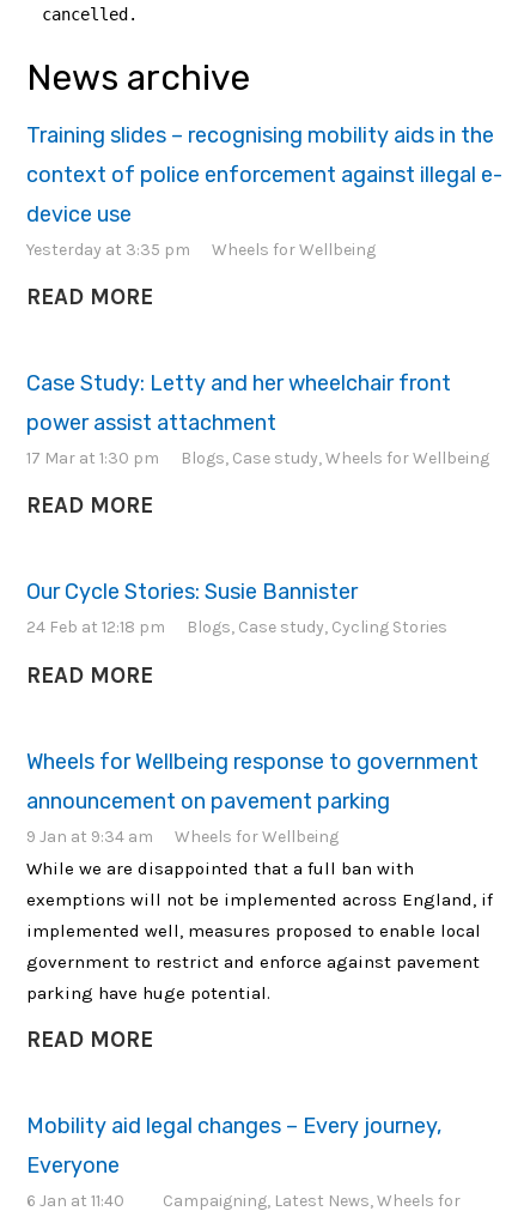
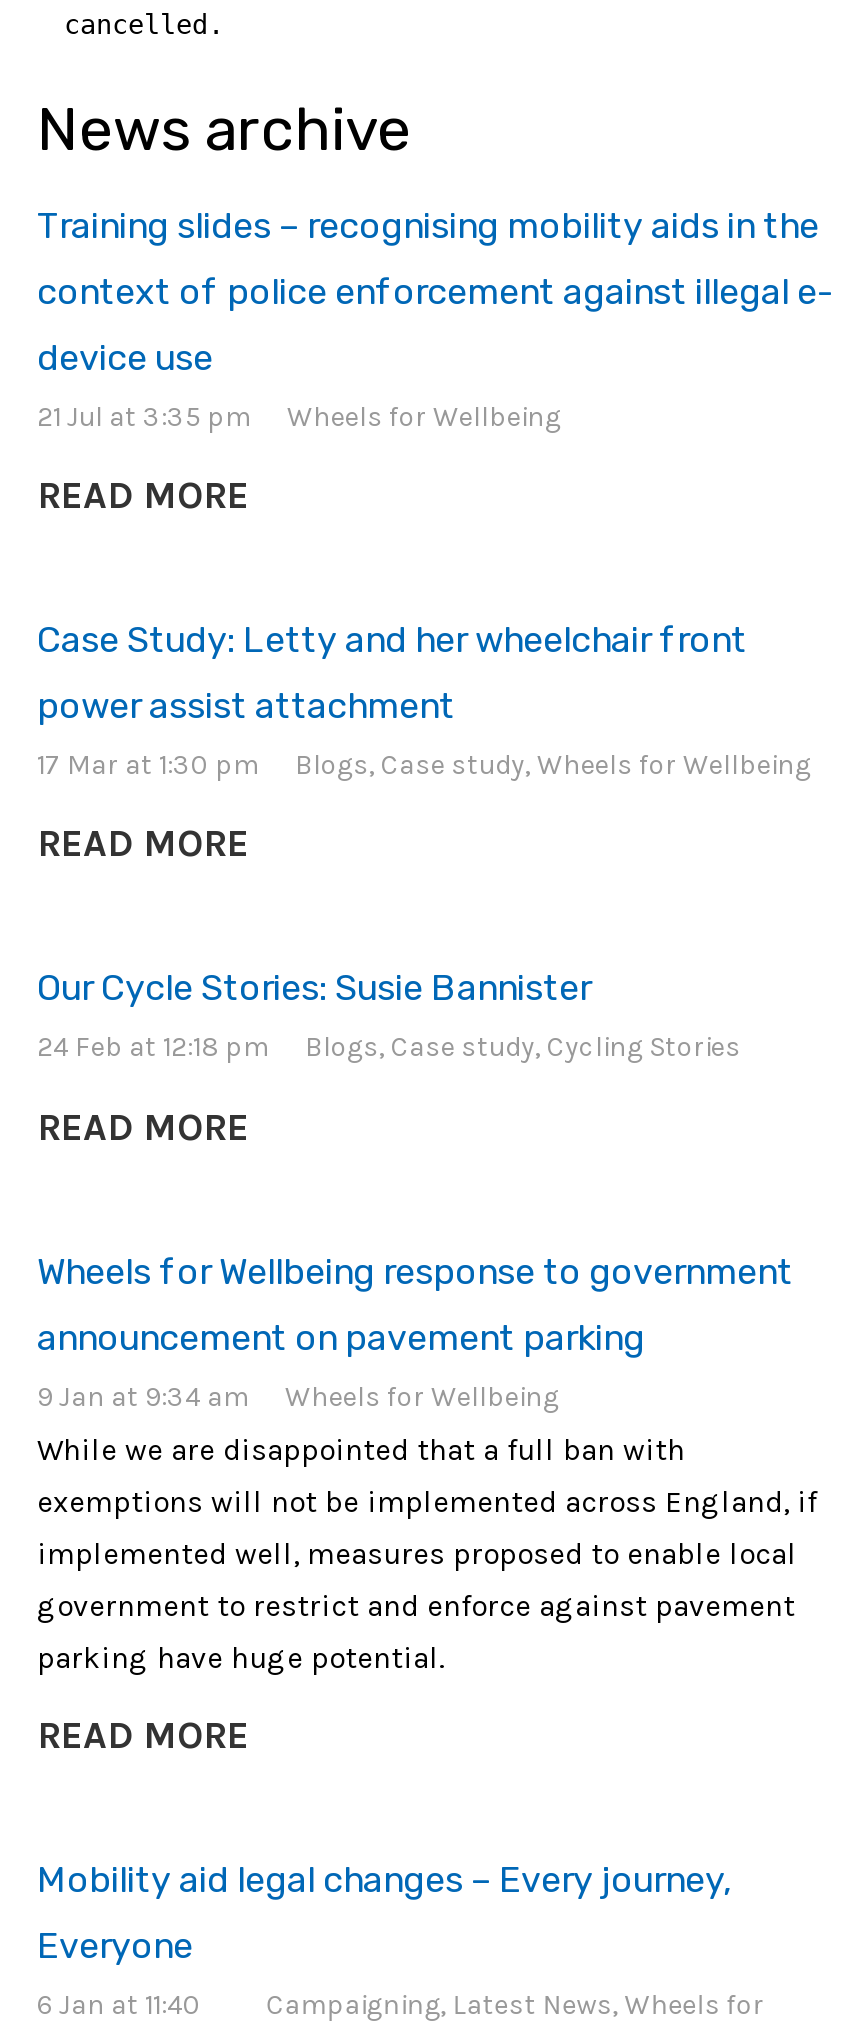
- Yesterday at 3:35 pm
+ 21 Jul at 3:35 pm
